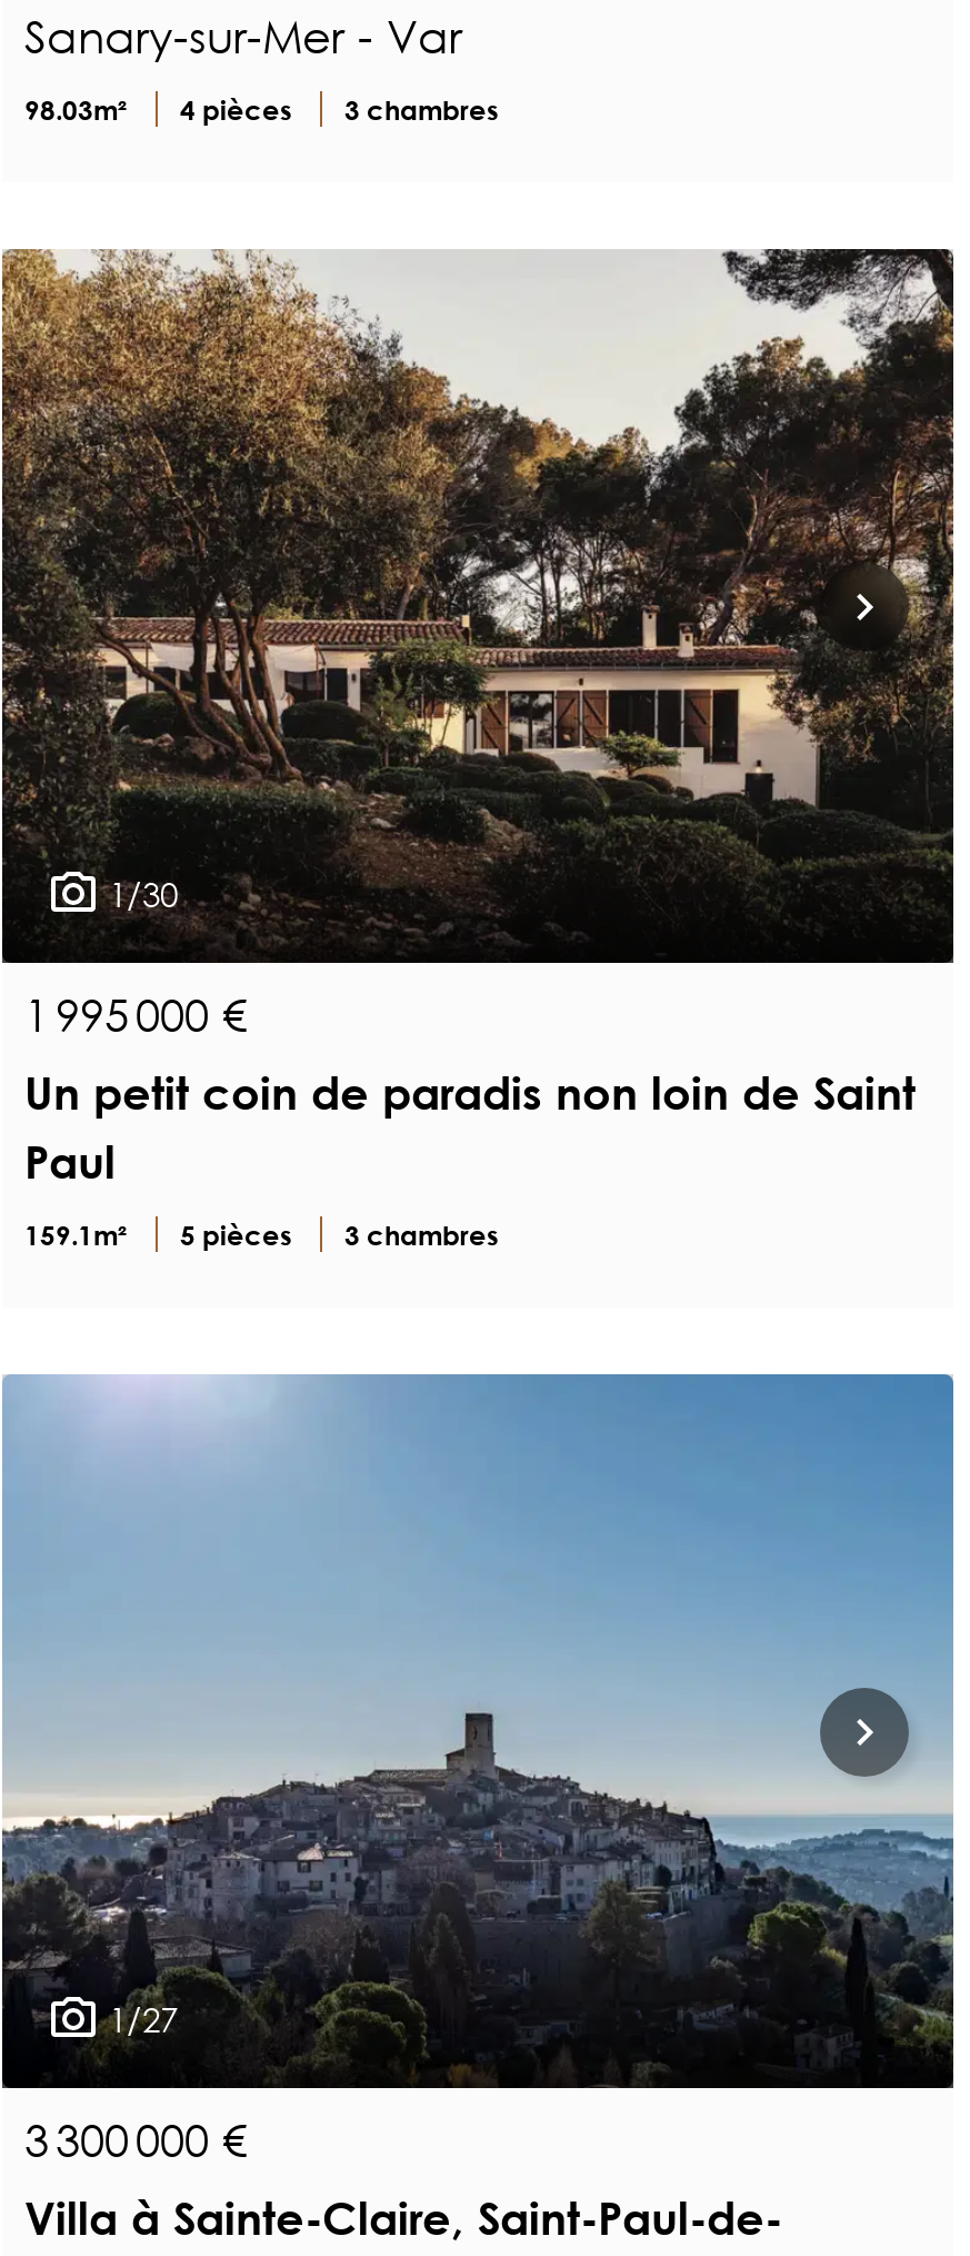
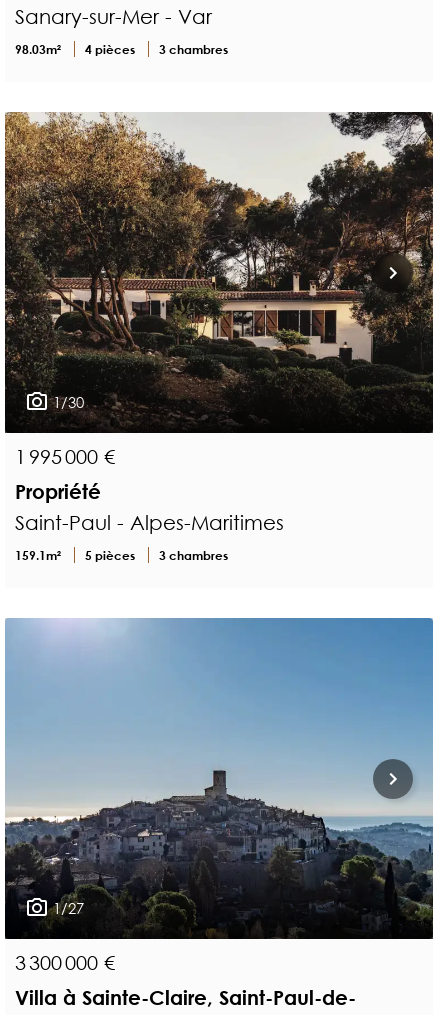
- Un petit coin de paradis non loin de Saint
- Paul
+ Propriété
+ Saint-Paul - Alpes-Maritimes
